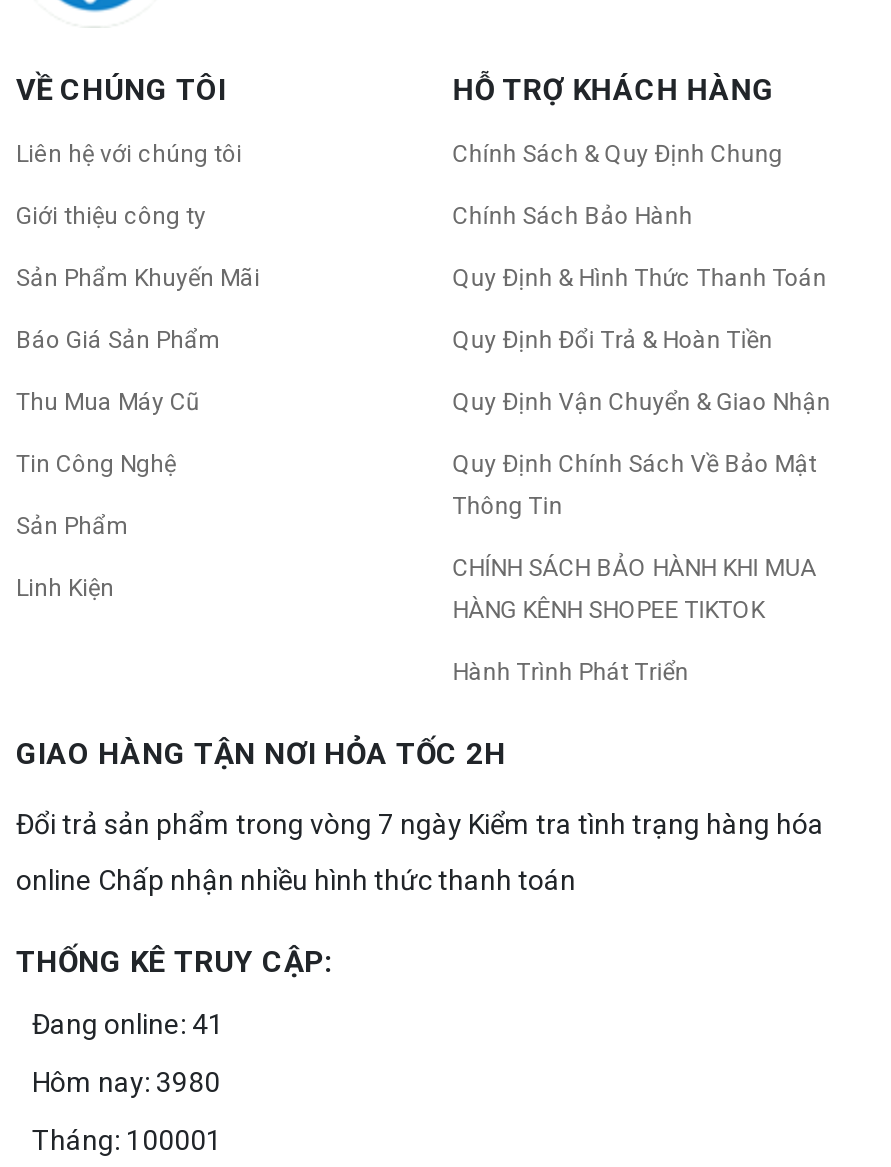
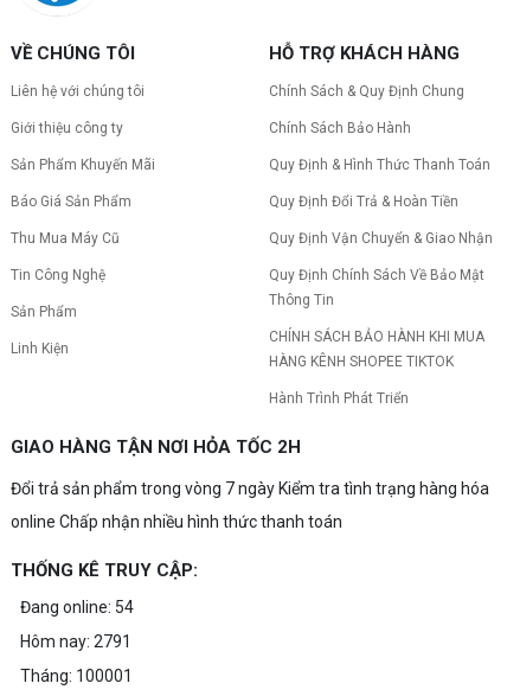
- Đang online: 41
+ Đang online: 54

- Hôm nay: 3980
+ Hôm nay: 2791
